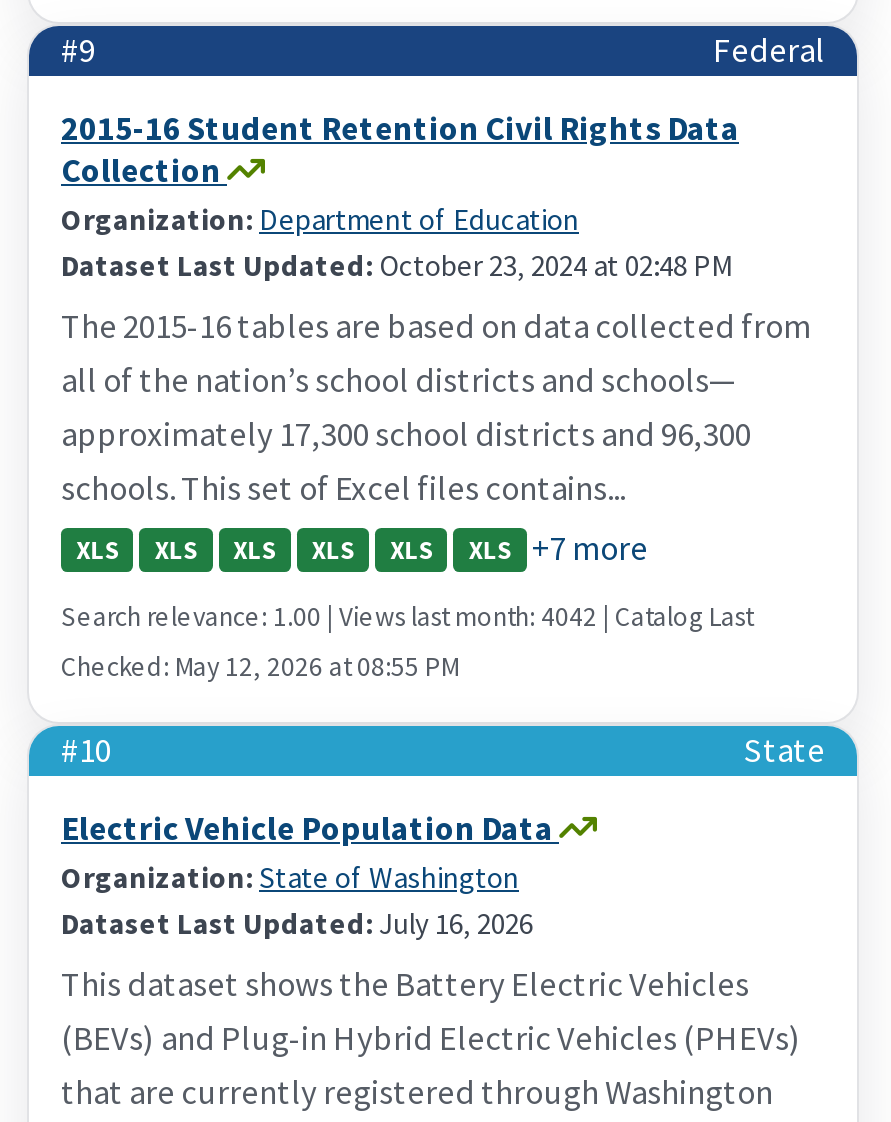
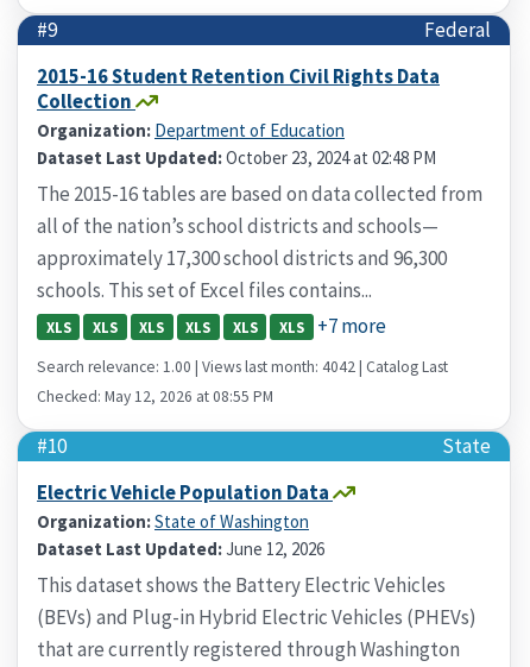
- Dataset Last Updated: July 16, 2026
+ Dataset Last Updated: June 12, 2026
